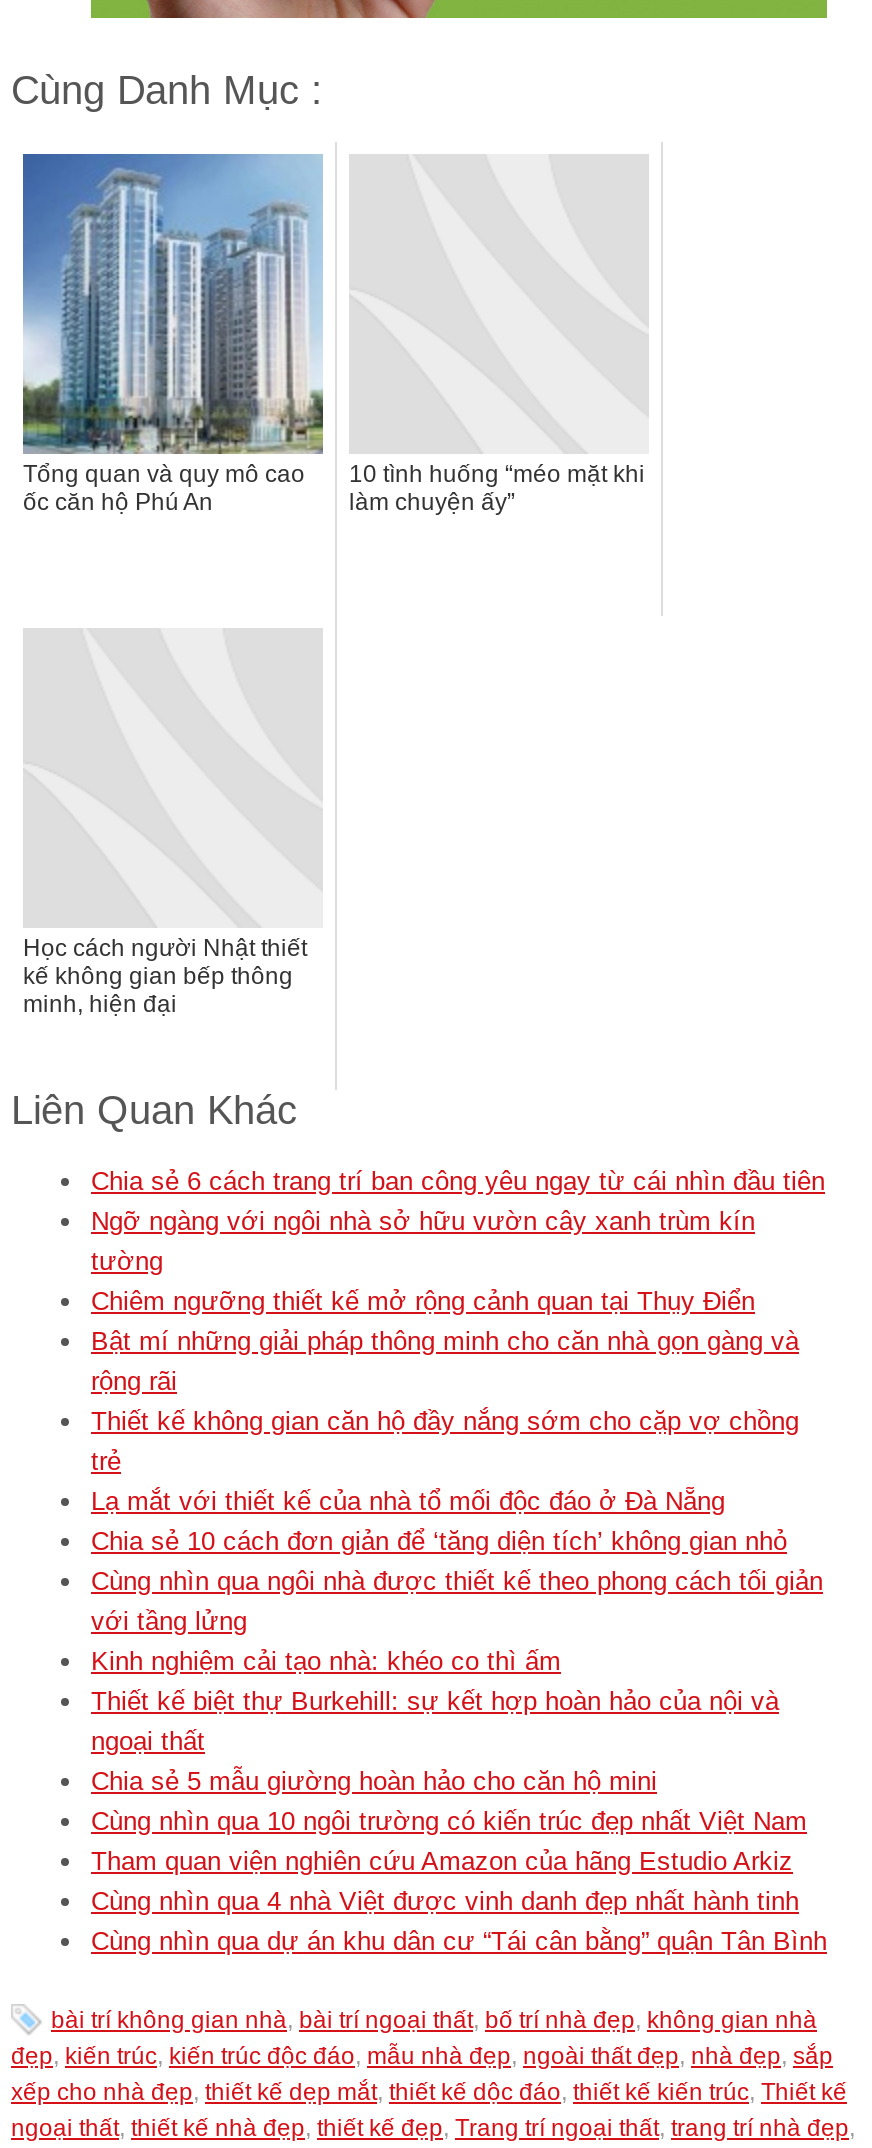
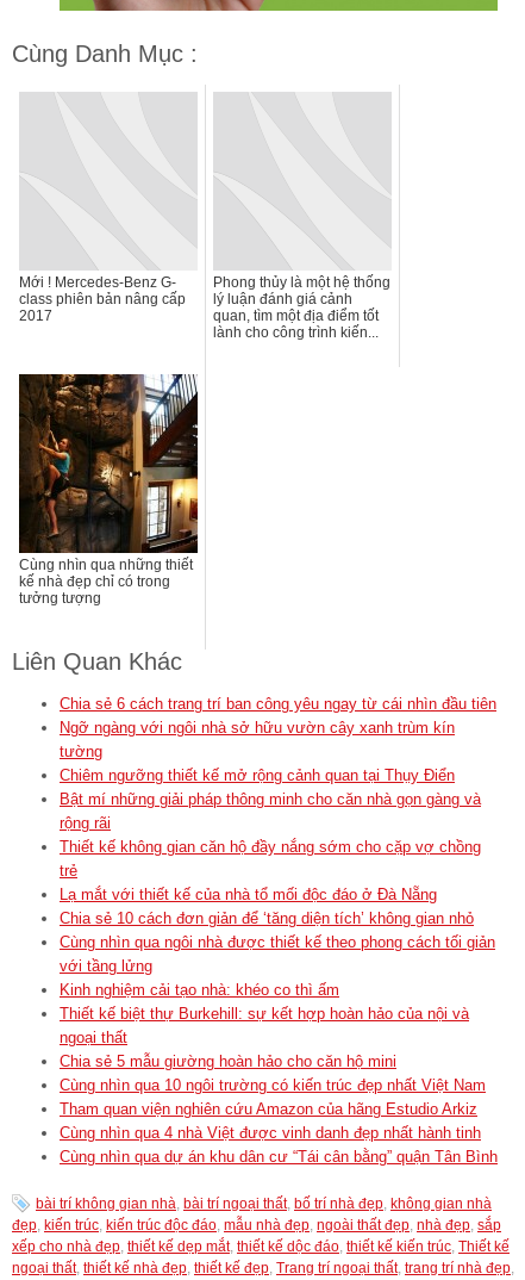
+ [image]

- [image]

- Tổng quan và quy mô cao
- ốc căn hộ Phú An
+ Mới ! Mercedes-Benz G-
+ class phiên bản nâng cấp
+ 2017

- 10 tình huống “méo mặt khi
- làm chuyện ấy”
+ Phong thủy là một hệ thống
+ lý luận đánh giá cảnh
+ quan, tìm một địa điểm tốt
+ lành cho công trình kiến...

- Học cách người Nhật thiết
- kế không gian bếp thông
- minh, hiện đại
+ Cùng nhìn qua những thiết
+ kế nhà đẹp chỉ có trong
+ tưởng tượng
